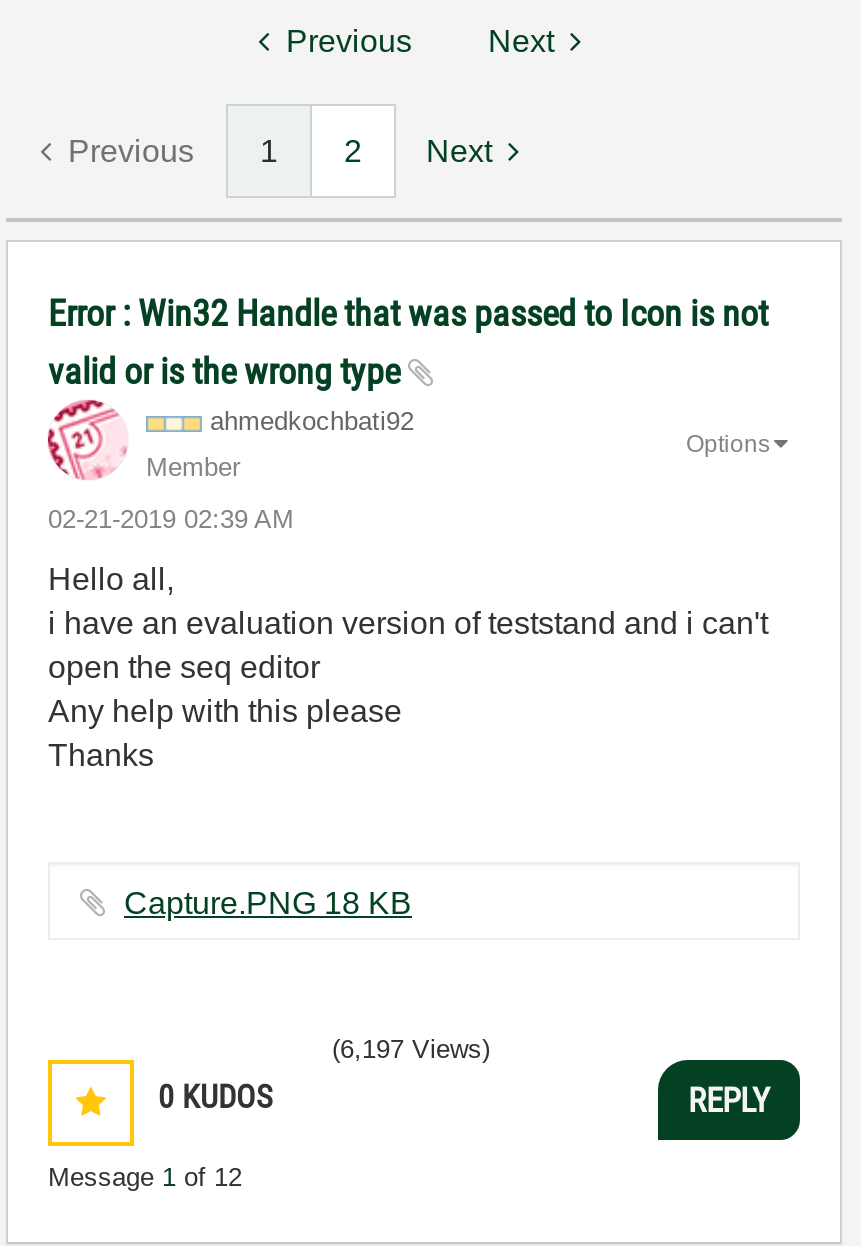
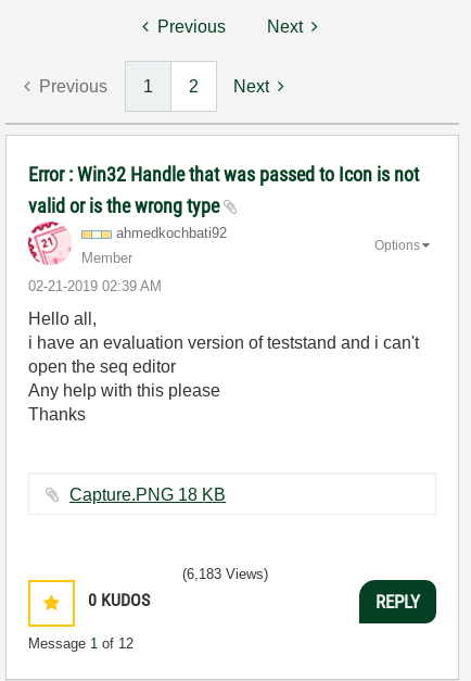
- (6,197 Views)
+ (6,183 Views)
